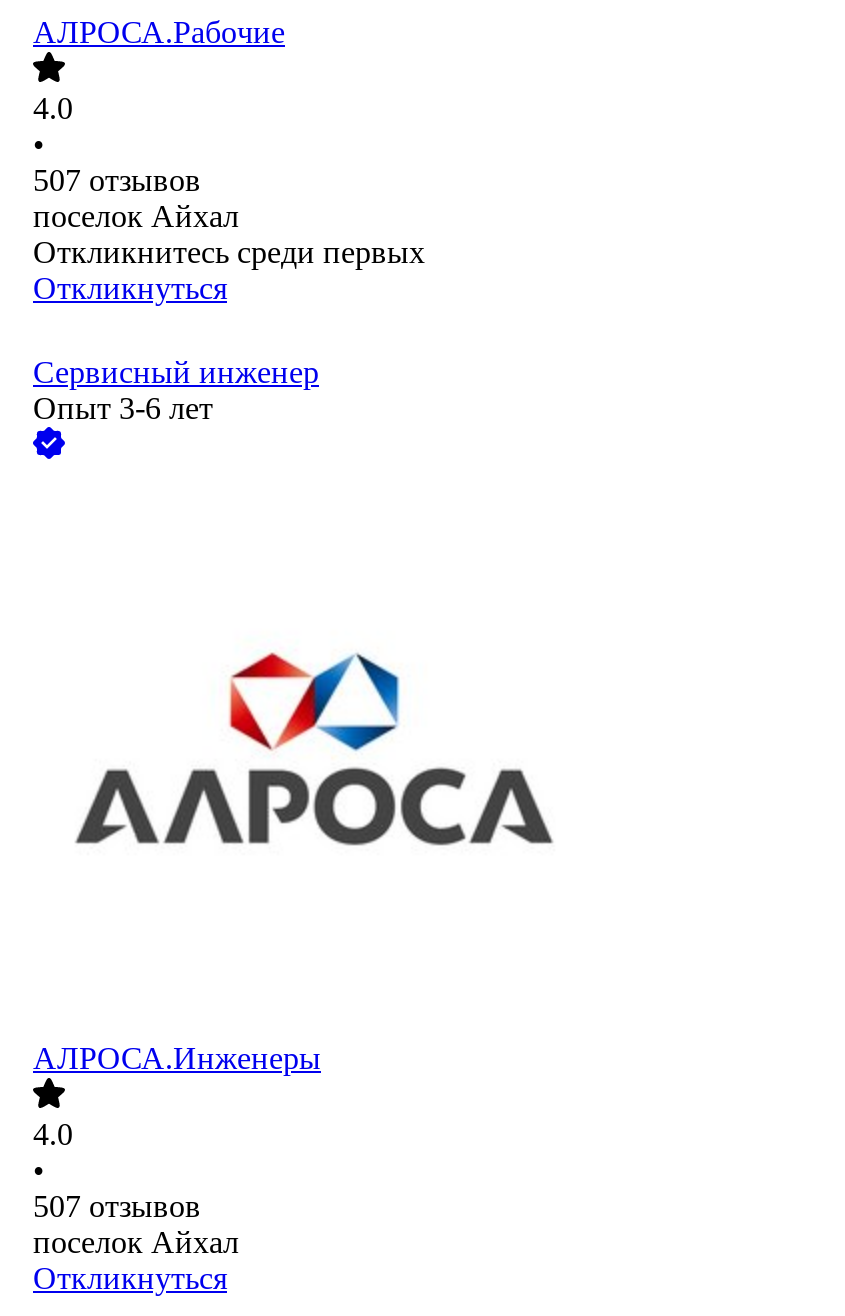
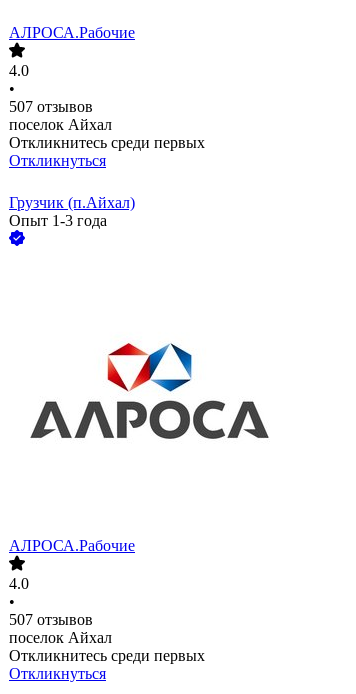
- Сервисный инженер
- Опыт 3-6 лет
+ Грузчик (п.Айхал)
+ Опыт 1-3 года

- АЛРОСА.Инженеры
+ АЛРОСА.Рабочие

+ Откликнитесь среди первых
